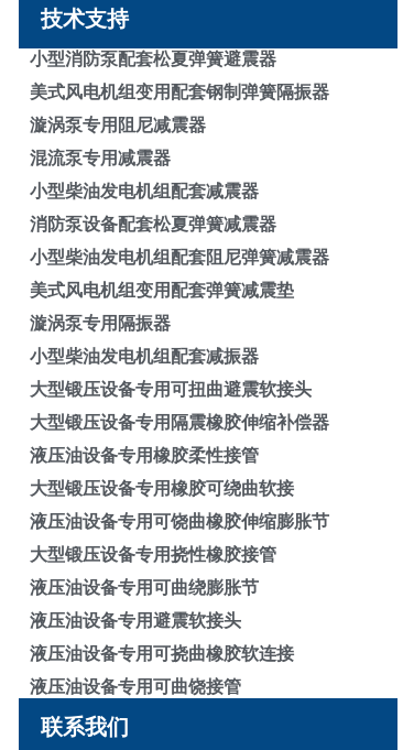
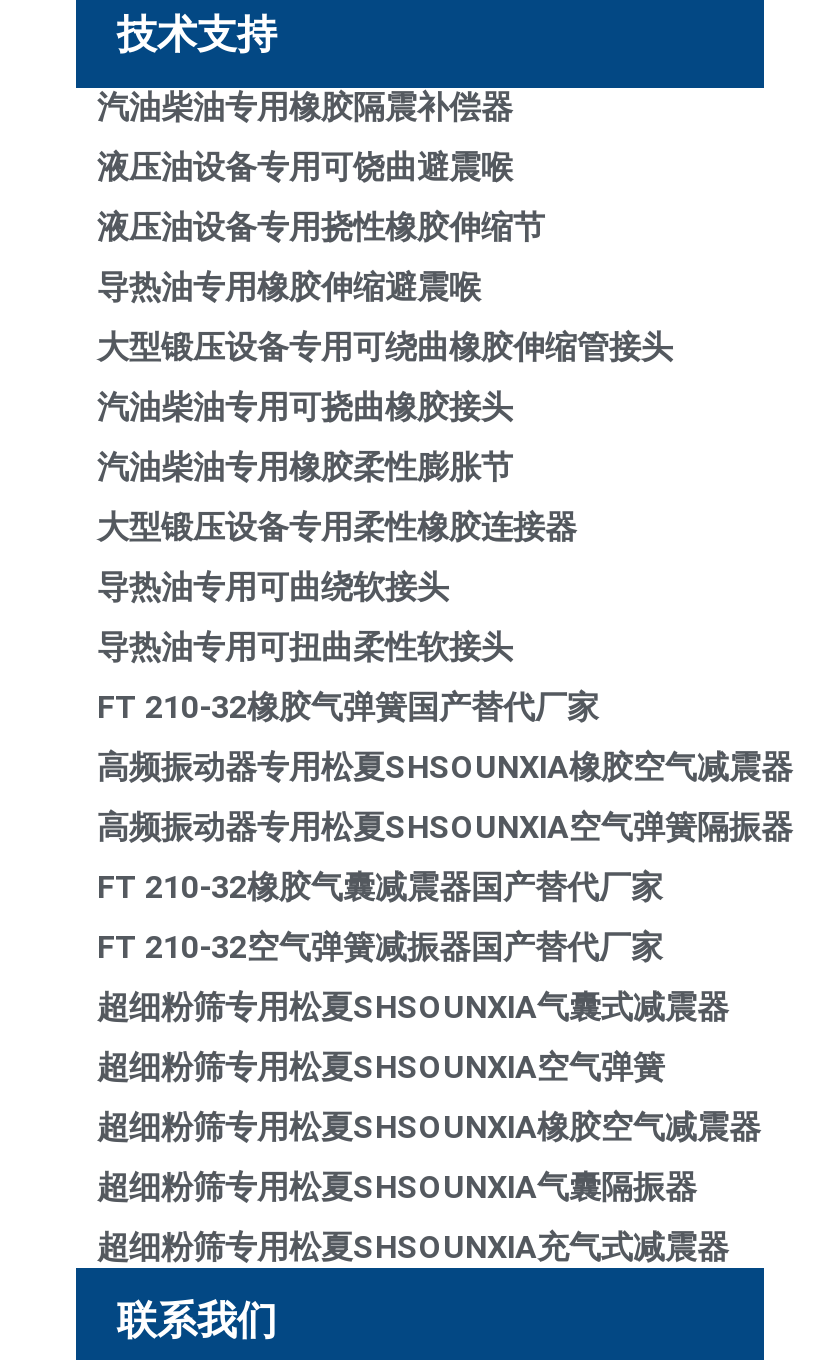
- 小型消防泵配套松夏弹簧避震器
+ 汽油柴油专用橡胶隔震补偿器

- 美式风电机组变用配套钢制弹簧隔振器
+ 液压油设备专用可饶曲避震喉

- 漩涡泵专用阻尼减震器
+ 液压油设备专用挠性橡胶伸缩节

- 混流泵专用减震器
+ 导热油专用橡胶伸缩避震喉

- 小型柴油发电机组配套减震器
+ 大型锻压设备专用可绕曲橡胶伸缩管接头

- 消防泵设备配套松夏弹簧减震器
+ 汽油柴油专用可挠曲橡胶接头

- 小型柴油发电机组配套阻尼弹簧减震器
+ 汽油柴油专用橡胶柔性膨胀节

- 美式风电机组变用配套弹簧减震垫
+ 大型锻压设备专用柔性橡胶连接器

- 漩涡泵专用隔振器
+ 导热油专用可曲绕软接头

- 小型柴油发电机组配套减振器
+ 导热油专用可扭曲柔性软接头

- 大型锻压设备专用可扭曲避震软接头
+ FT 210-32橡胶气弹簧国产替代厂家

- 大型锻压设备专用隔震橡胶伸缩补偿器
+ 高频振动器专用松夏SHSOUNXIA橡胶空气减震器

- 液压油设备专用橡胶柔性接管
+ 高频振动器专用松夏SHSOUNXIA空气弹簧隔振器

- 大型锻压设备专用橡胶可绕曲软接
+ FT 210-32橡胶气囊减震器国产替代厂家

- 液压油设备专用可饶曲橡胶伸缩膨胀节
+ FT 210-32空气弹簧减振器国产替代厂家

- 大型锻压设备专用挠性橡胶接管
+ 超细粉筛专用松夏SHSOUNXIA气囊式减震器

- 液压油设备专用可曲绕膨胀节
+ 超细粉筛专用松夏SHSOUNXIA空气弹簧

- 液压油设备专用避震软接头
+ 超细粉筛专用松夏SHSOUNXIA橡胶空气减震器

- 液压油设备专用可挠曲橡胶软连接
+ 超细粉筛专用松夏SHSOUNXIA气囊隔振器

- 液压油设备专用可曲饶接管
+ 超细粉筛专用松夏SHSOUNXIA充气式减震器
